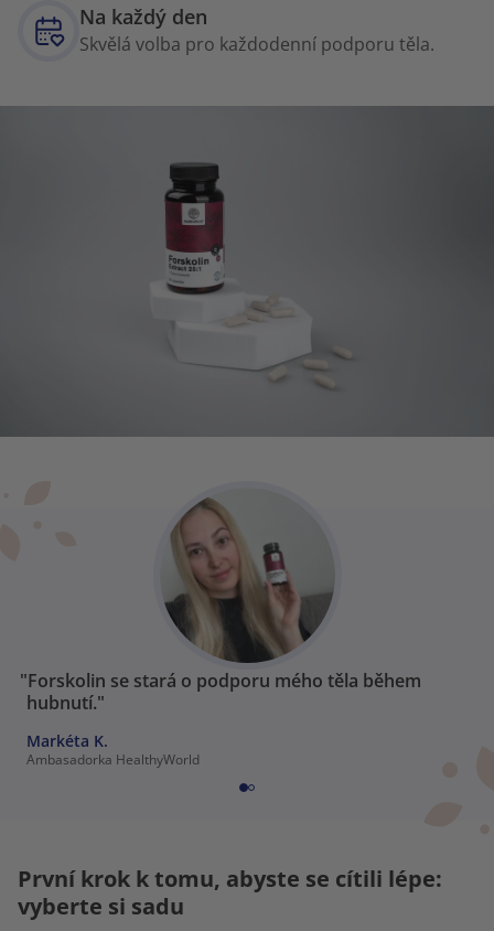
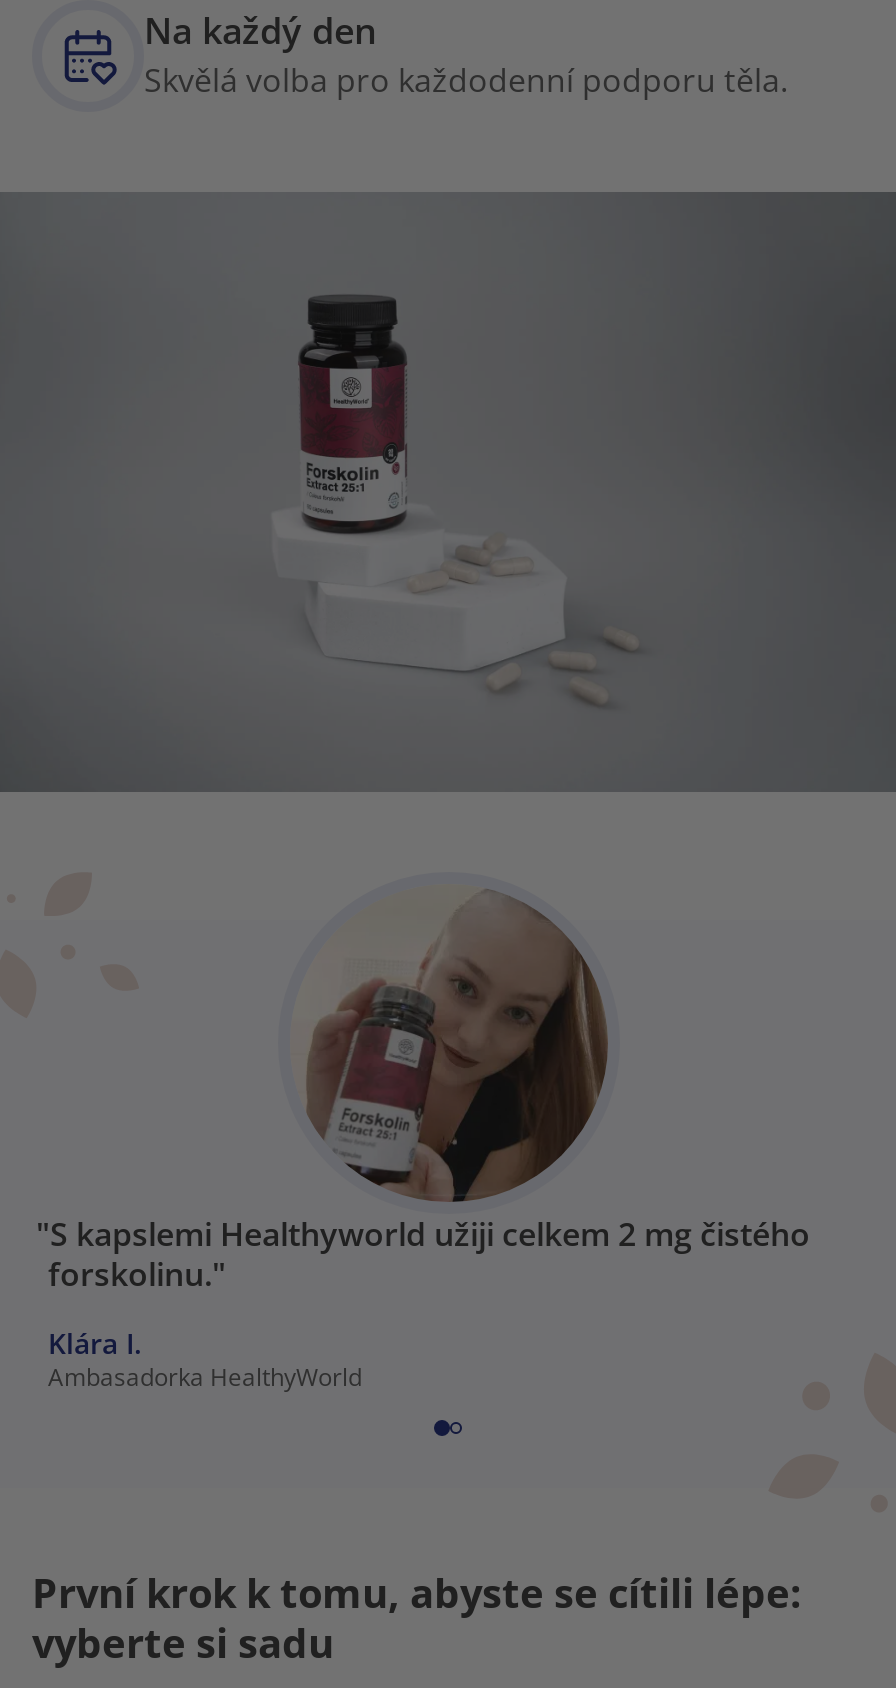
- [image]
- "Forskolin se stará o podporu mého těla během
- hubnutí."
+ [image]
+ "S kapslemi Healthyworld užiji celkem 2 mg čistého
+ forskolinu."

- Markéta K.
+ Klára I.
